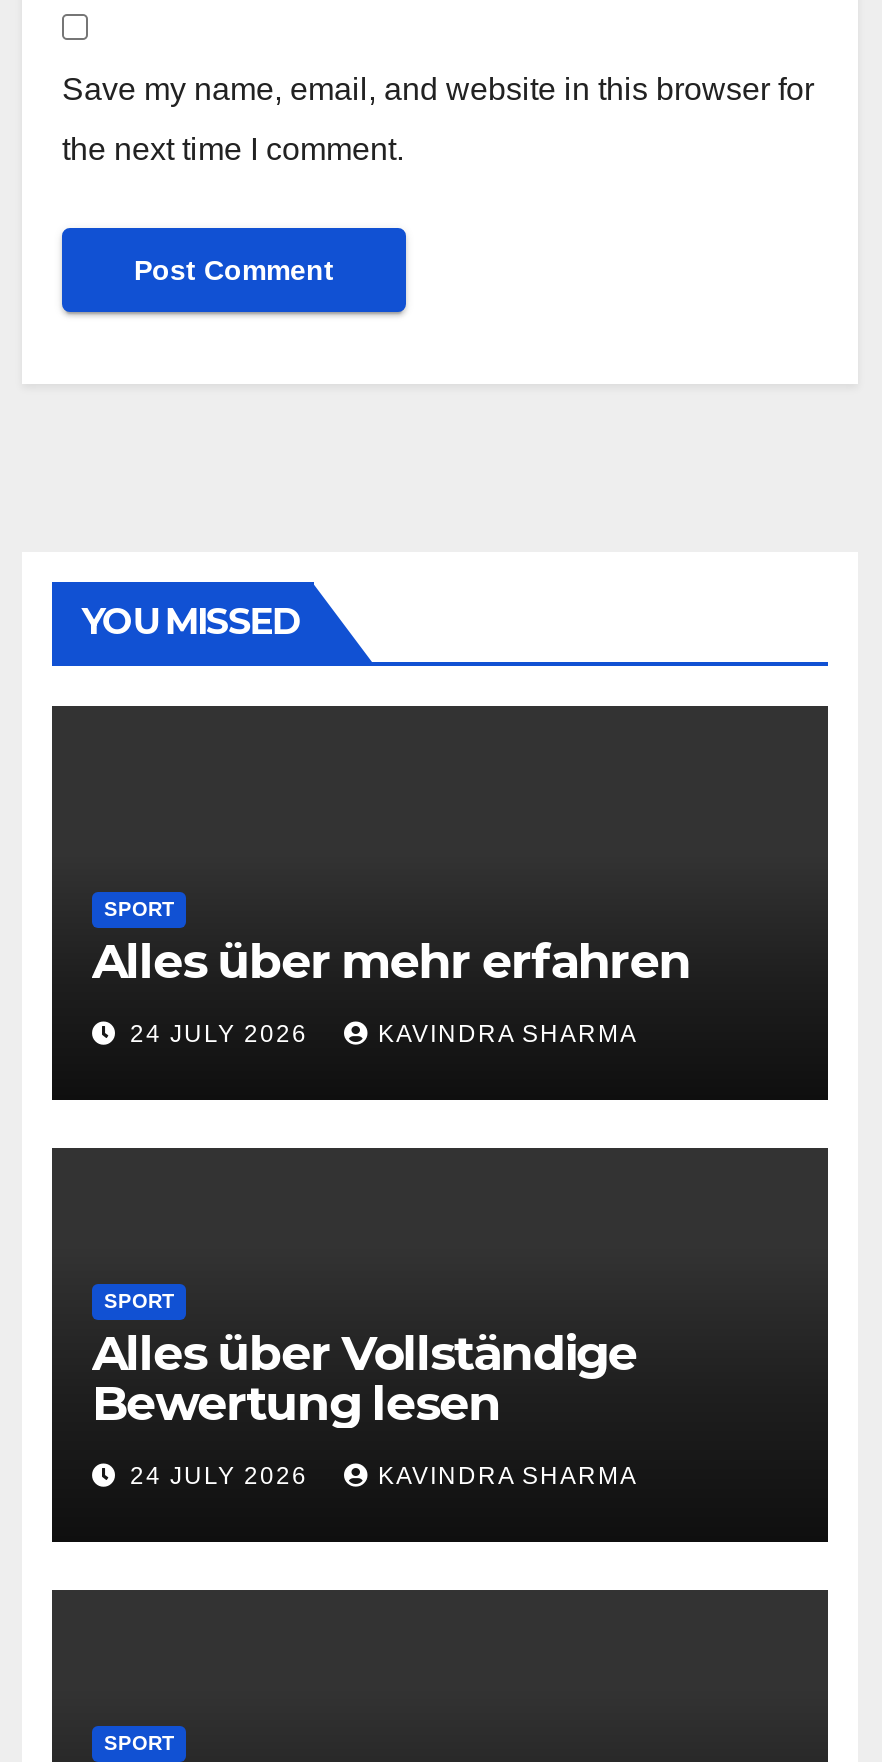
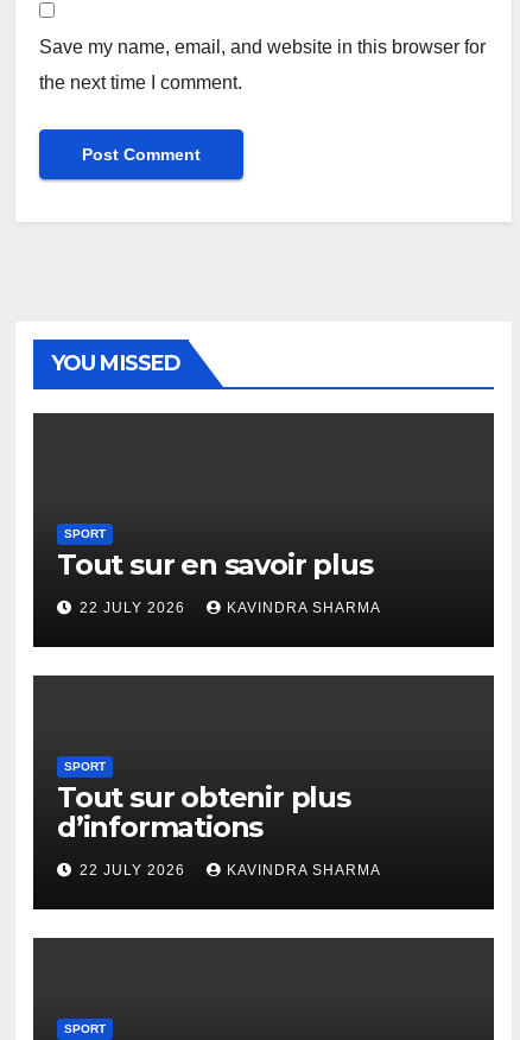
- Alles über mehr erfahren
+ Tout sur en savoir plus

- 24 JULY 2026
+ 22 JULY 2026

- Alles über Vollständige
- Bewertung lesen
+ Tout sur obtenir plus
+ d’informations

- 24 JULY 2026
+ 22 JULY 2026
